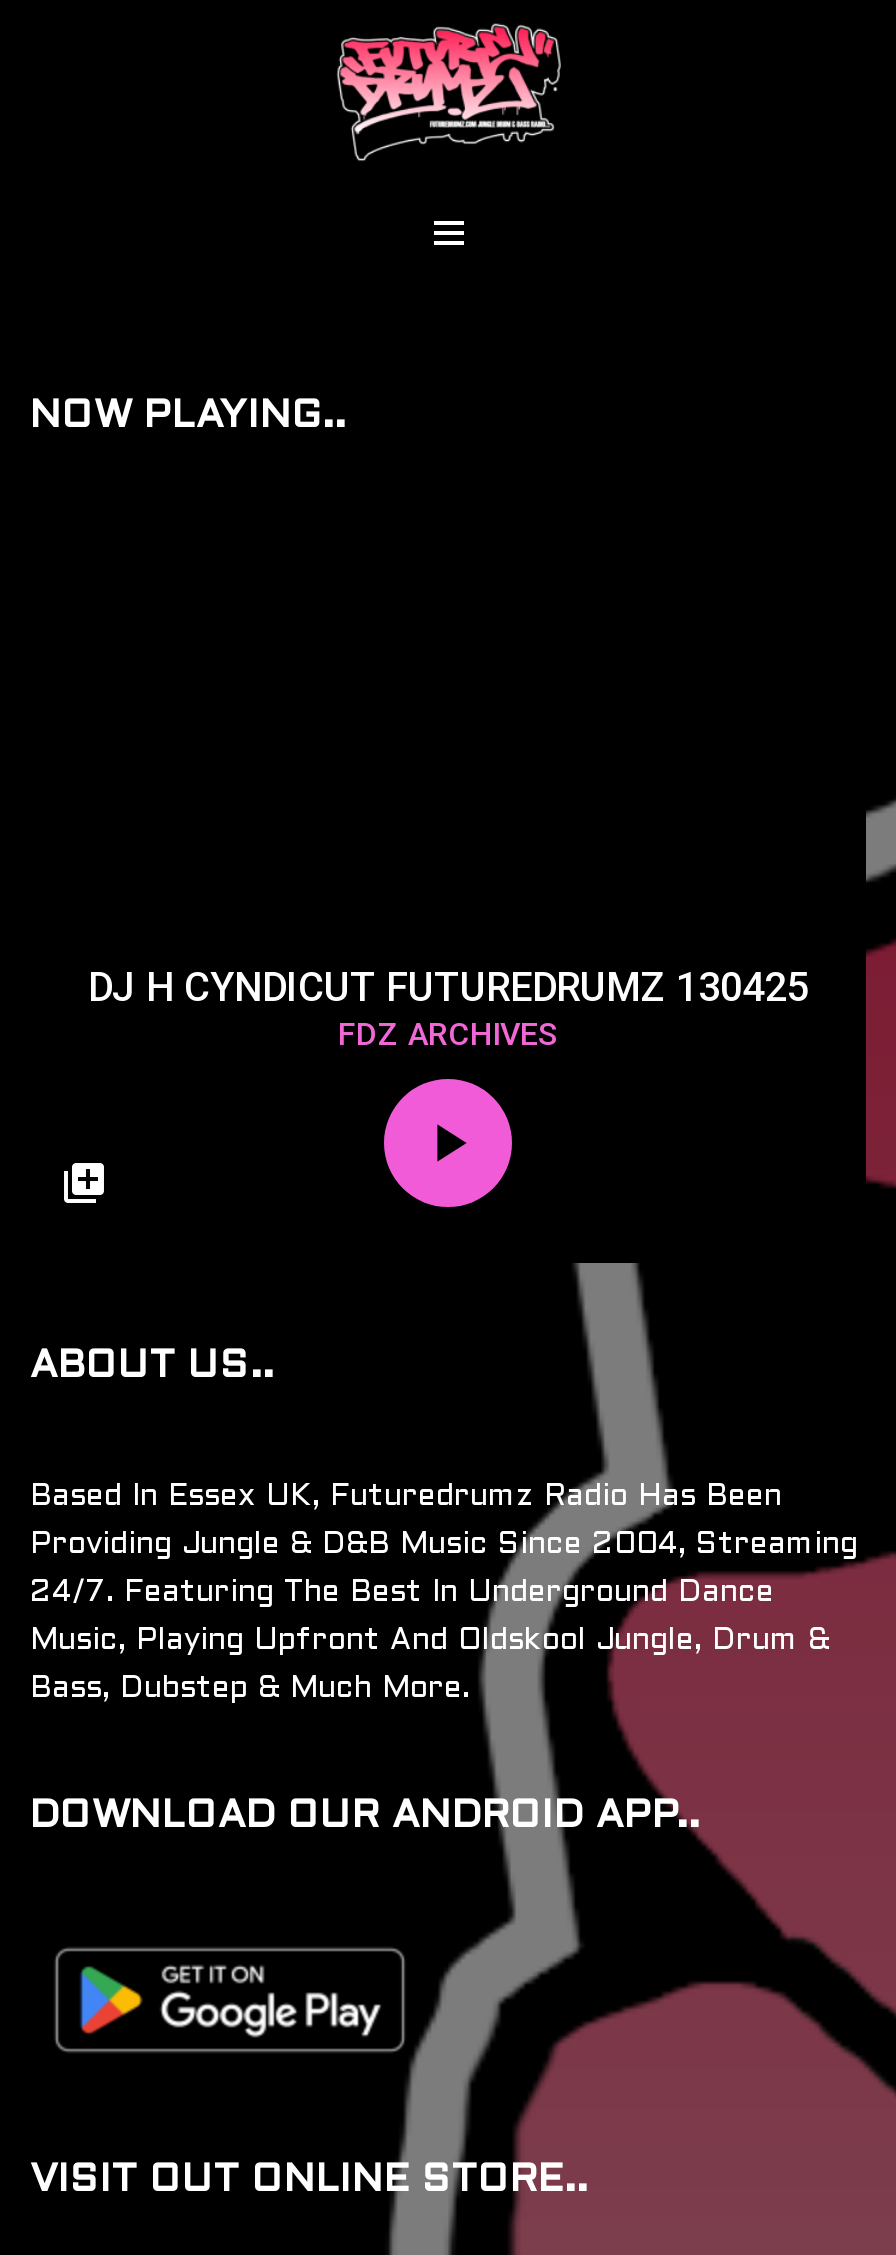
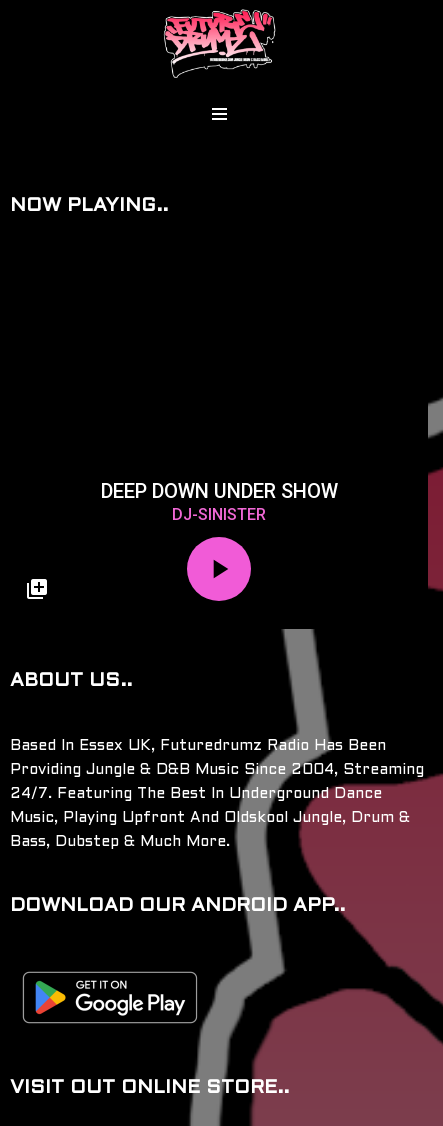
- DJ H CYNDICUT FUTUREDRUMZ 130425
- FDZ ARCHIVES
+ DEEP DOWN UNDER SHOW
+ DJ-SINISTER
